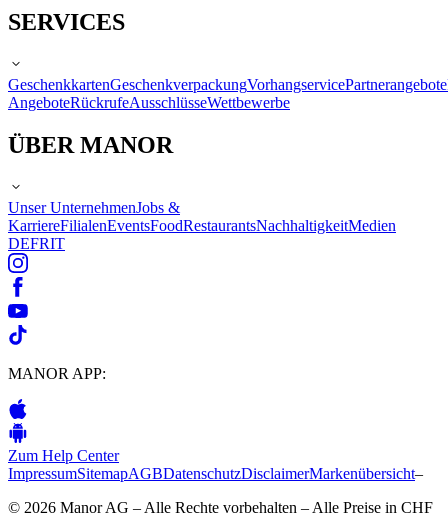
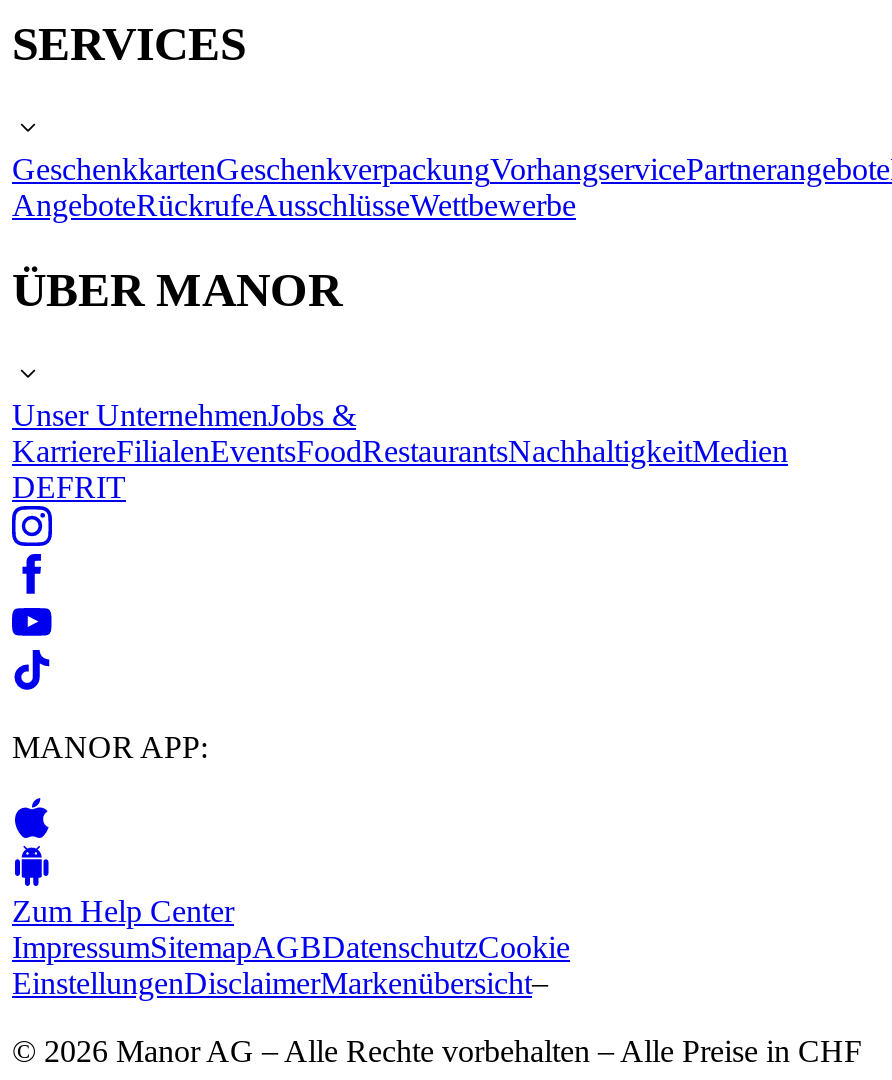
- ImpressumSitemapAGBDatenschutzDisclaimerMarkenübersicht–
+ ImpressumSitemapAGBDatenschutzCookie
+ EinstellungenDisclaimerMarkenübersicht–
